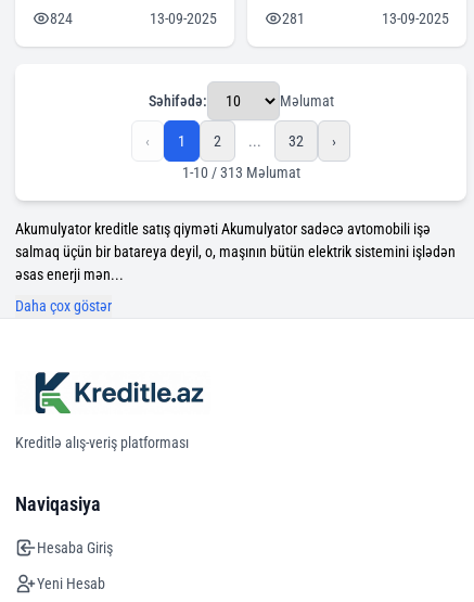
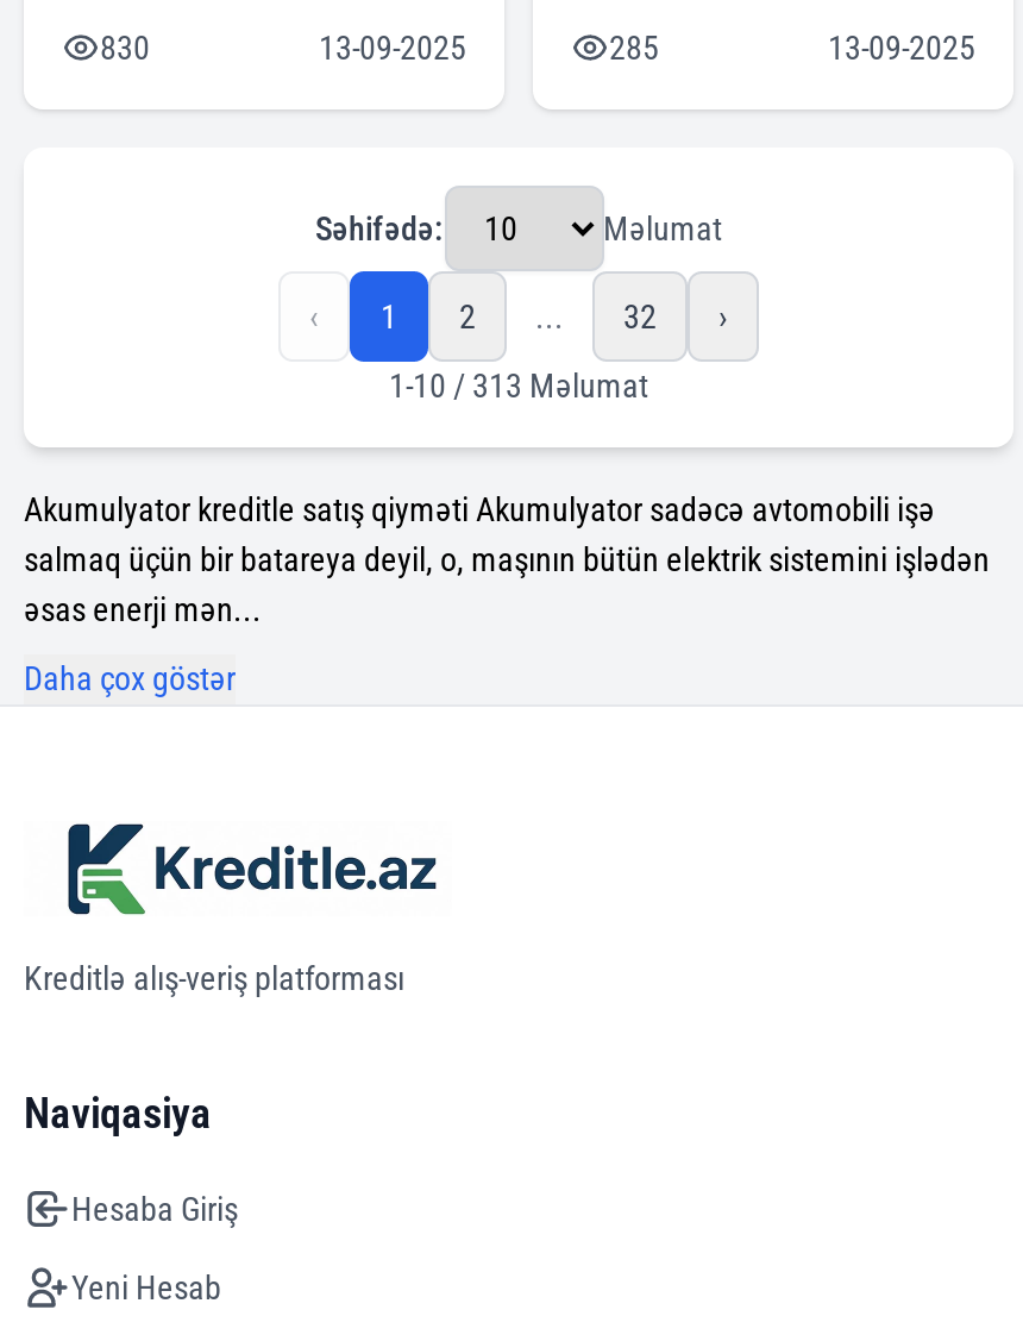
- 824
+ 830

- 281
+ 285
